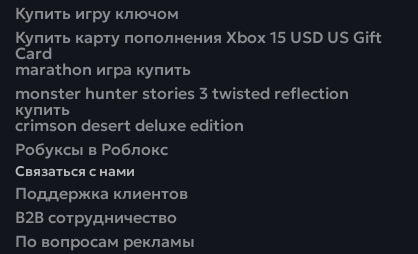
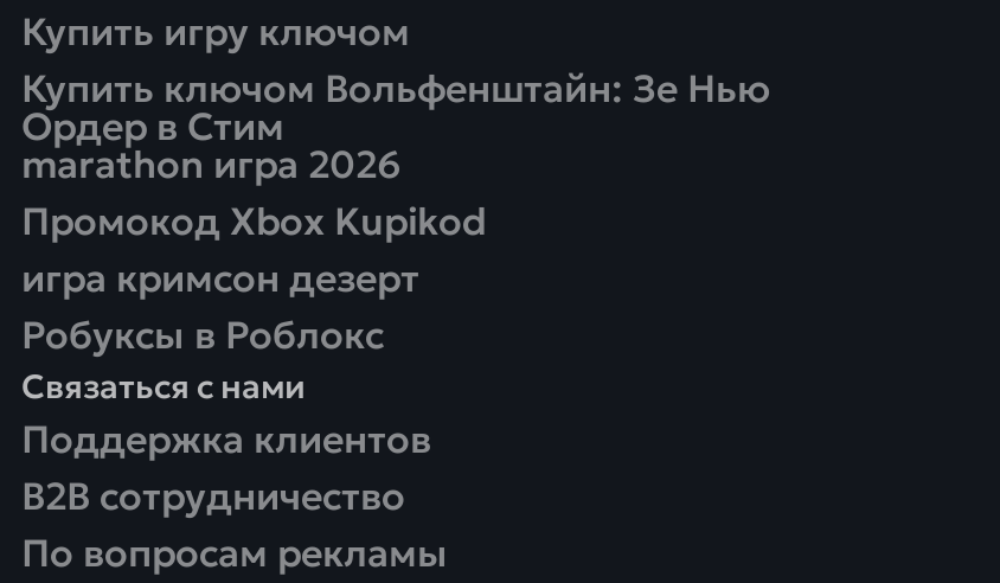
- Купить карту пополнения Xbox 15 USD US Gift
- Card
- marathon игра купить
- monster hunter stories 3 twisted reflection
- купить
- crimson desert deluxe edition
+ Купить ключом Вольфенштайн: Зе Нью
+ Ордер в Стим
+ marathon игра 2026
+ Промокод Xbox Kupikod
+ игра кримсон дезерт
